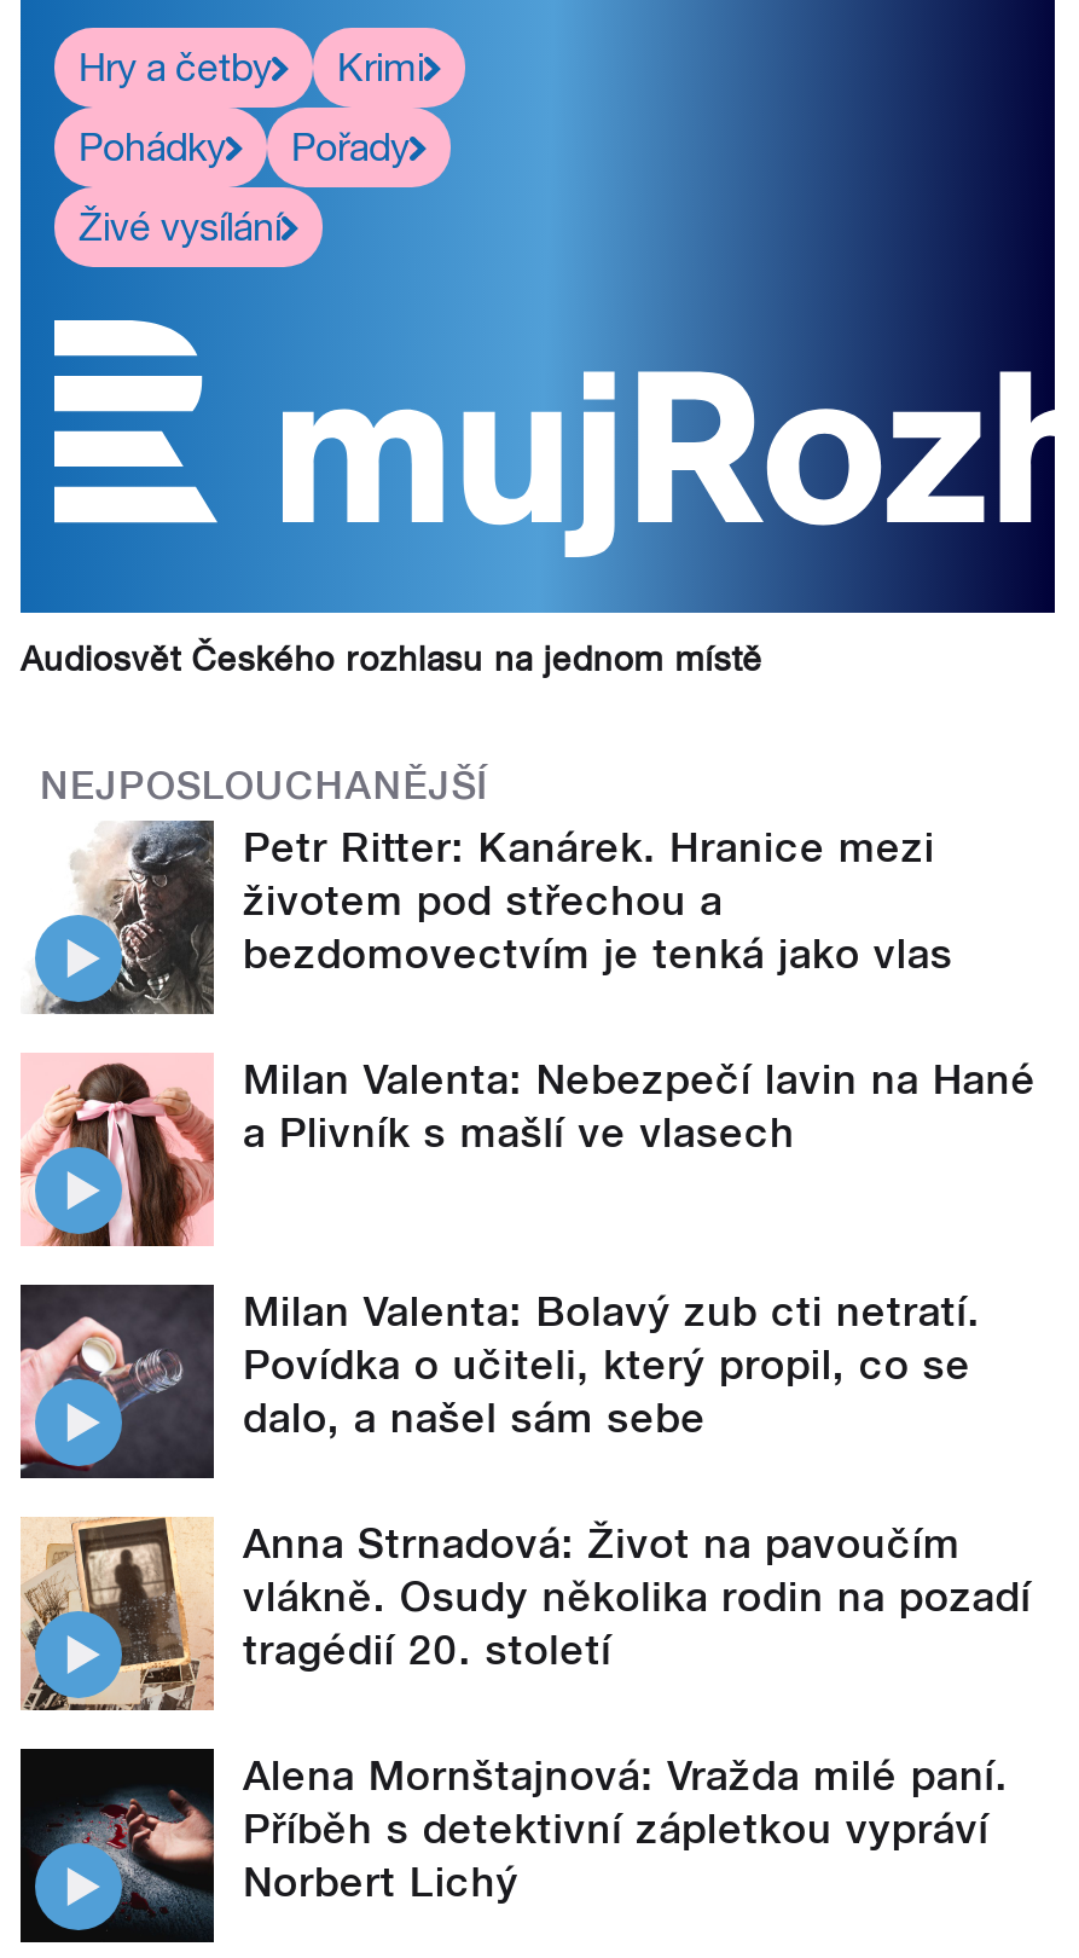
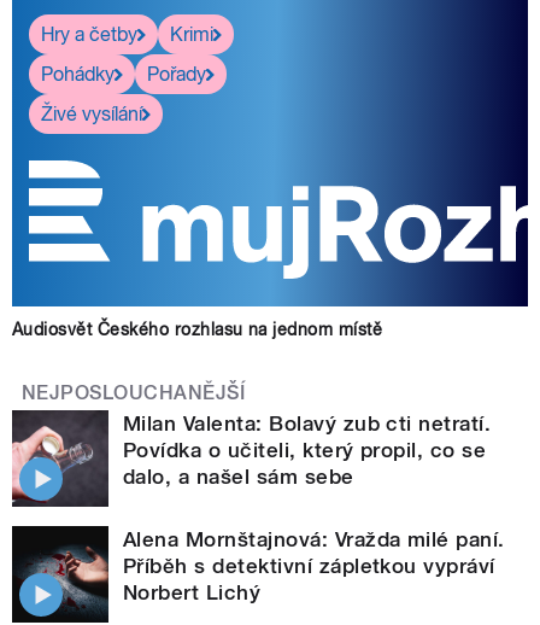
- [image]
- Petr Ritter: Kanárek. Hranice mezi
- životem pod střechou a
- bezdomovectvím je tenká jako vlas
- Milan Valenta: Nebezpečí lavin na Hané
- a Plivník s mašlí ve vlasech

- [image]

- [image]
- Anna Strnadová: Život na pavoučím
- vlákně. Osudy několika rodin na pozadí
- tragédií 20. století
